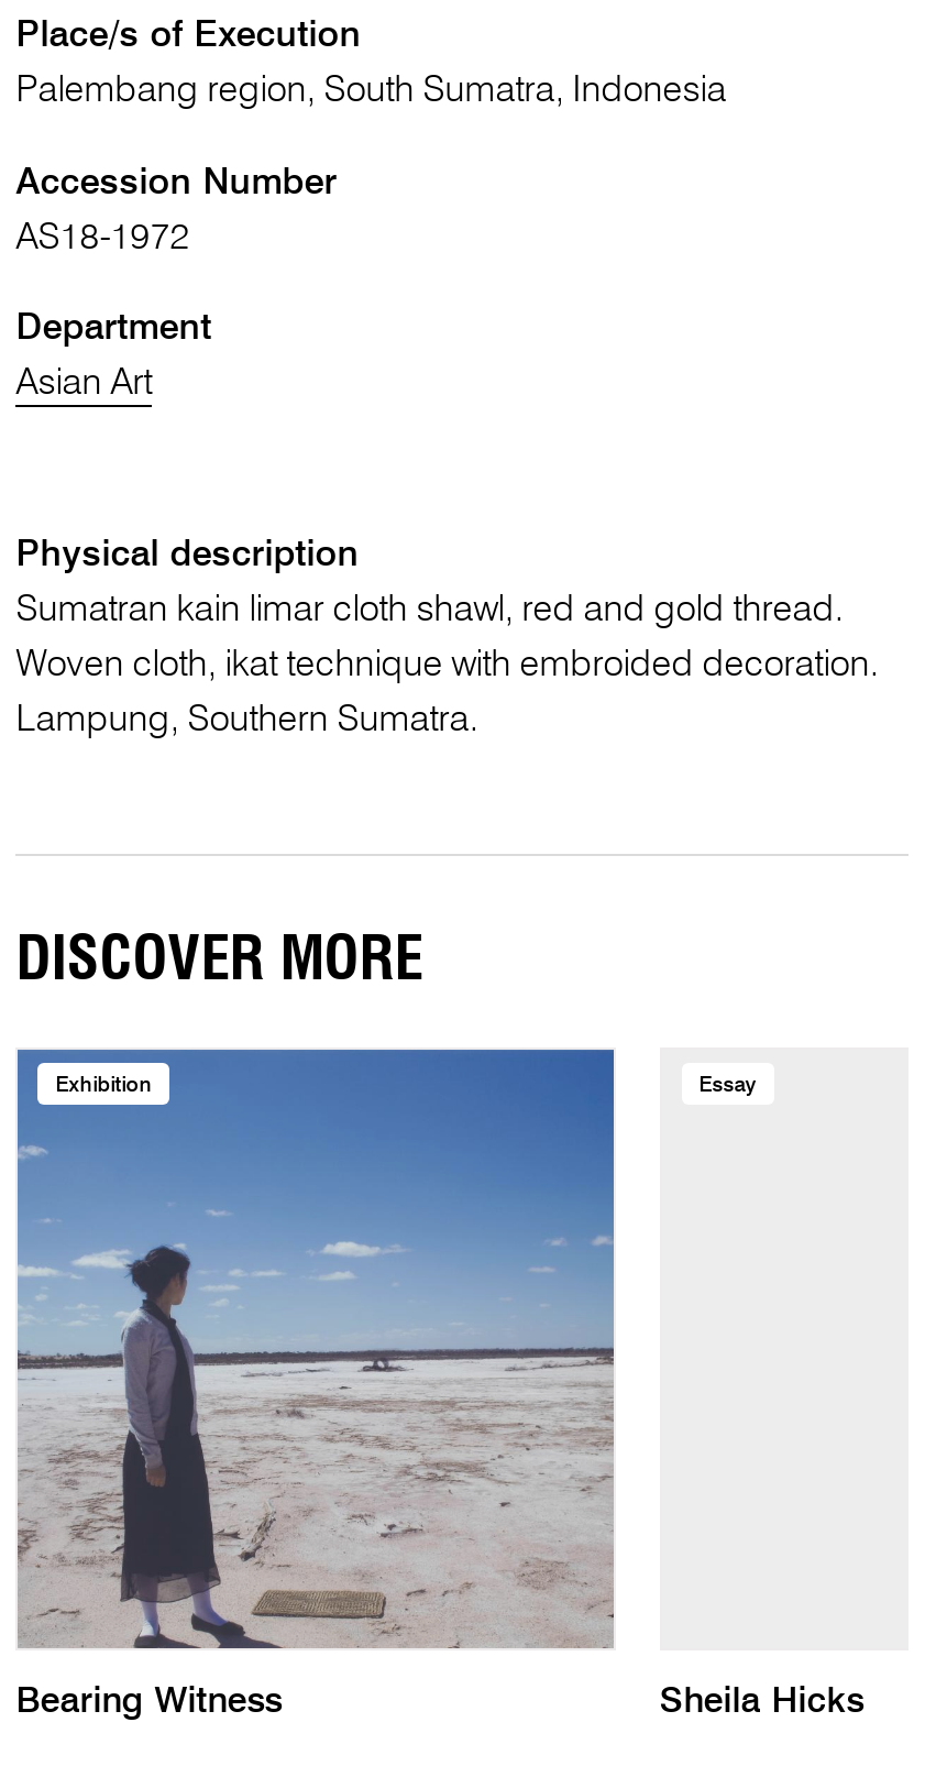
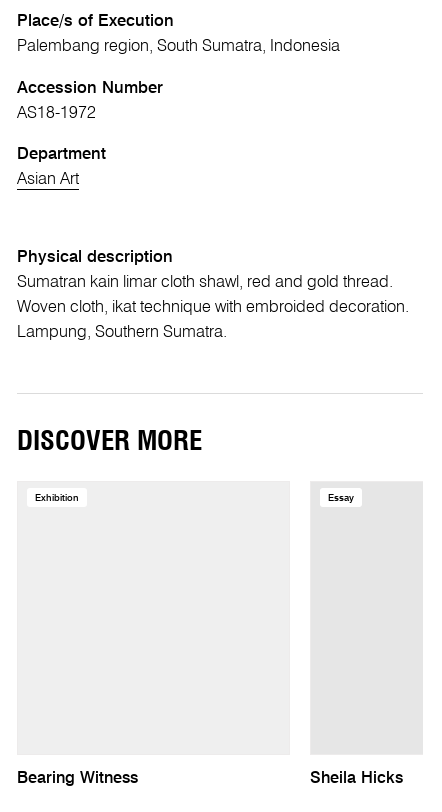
- [image]
